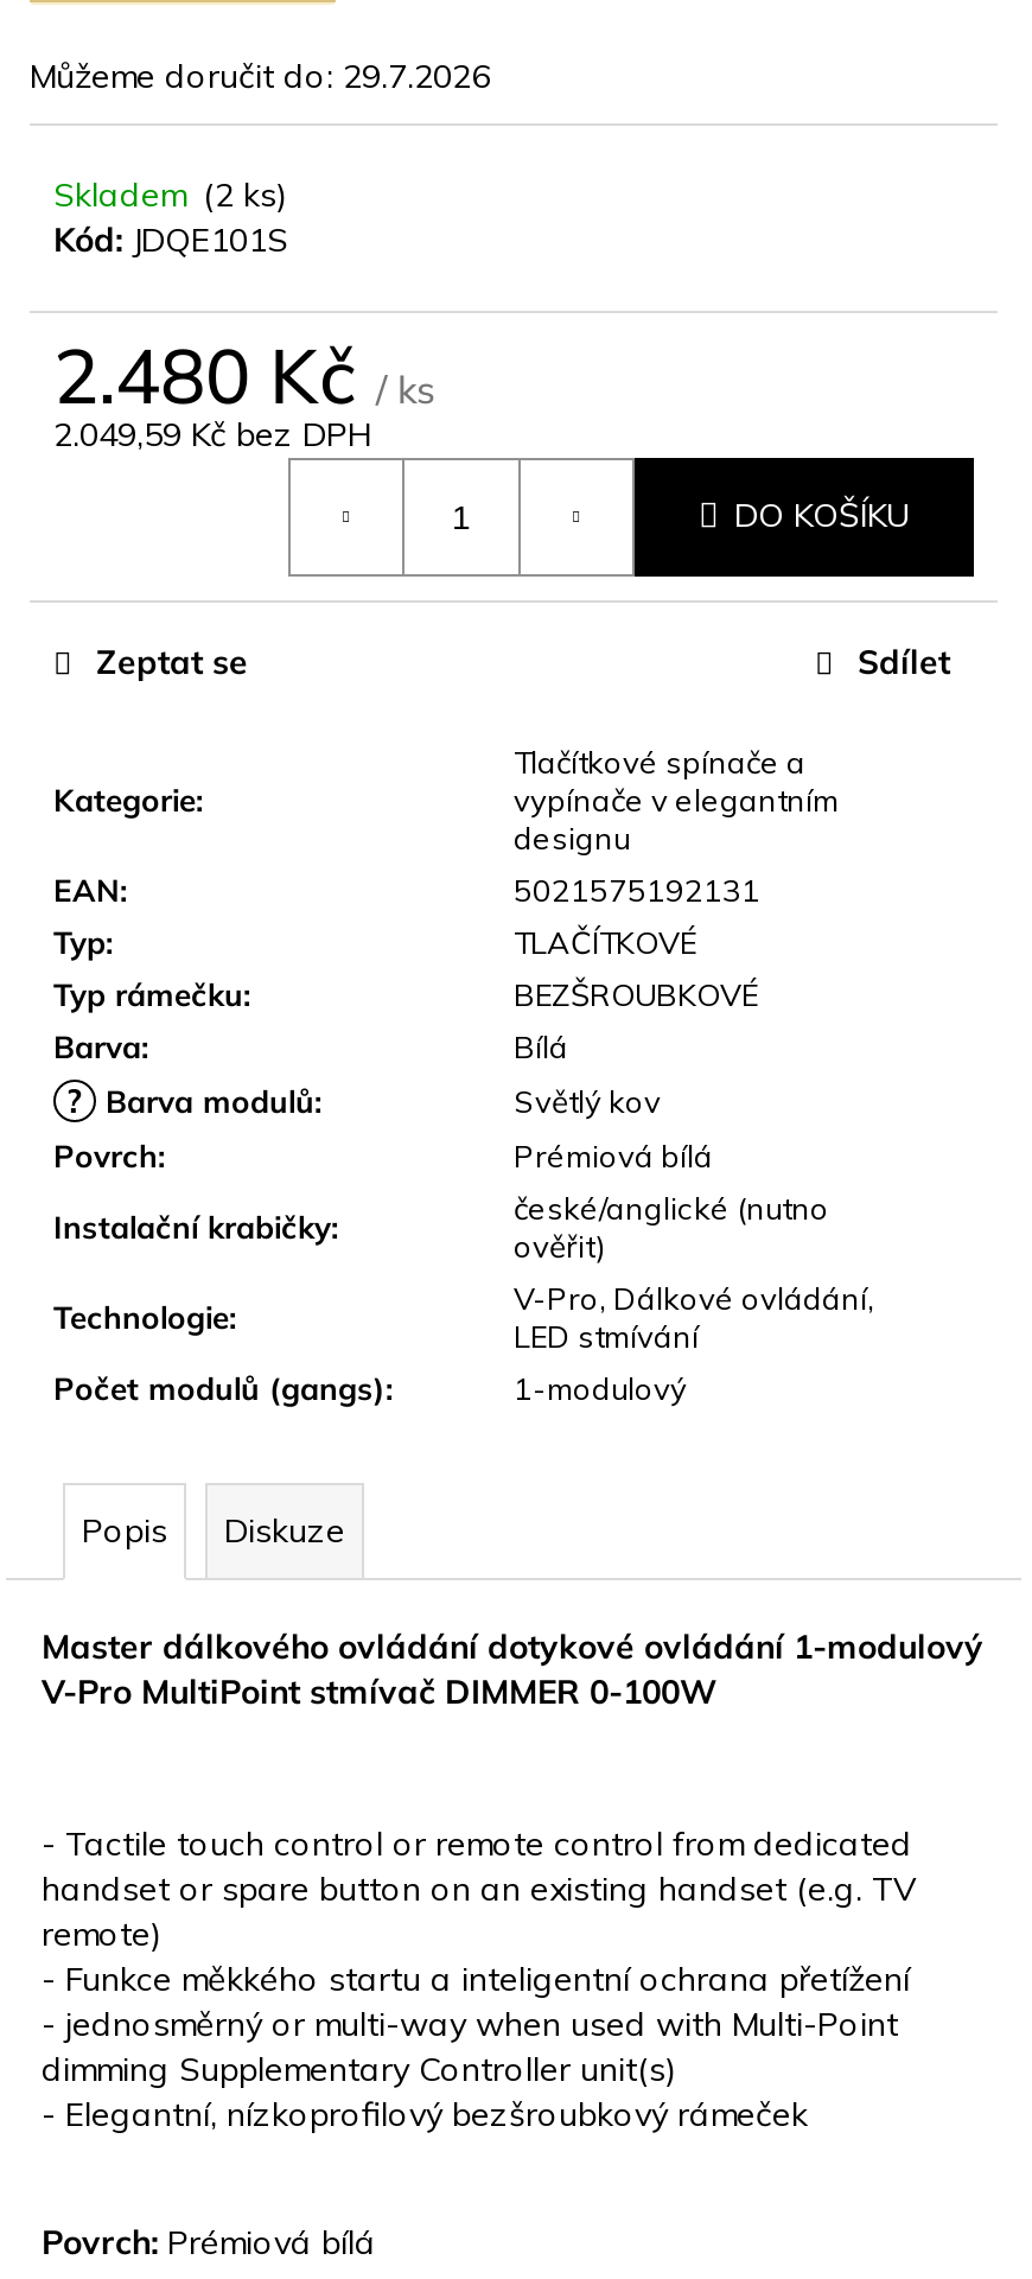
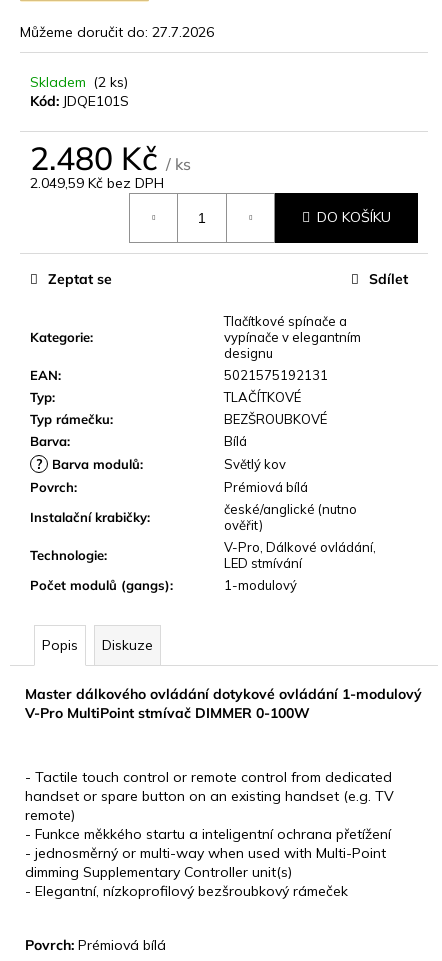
- Můžeme doručit do: 29.7.2026
+ Můžeme doručit do: 27.7.2026
